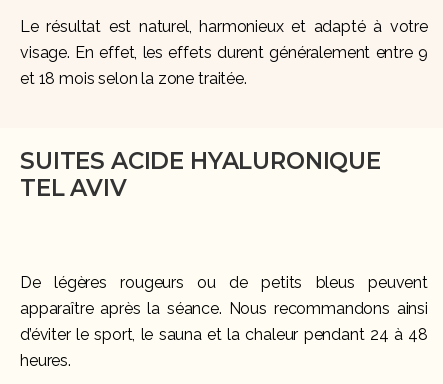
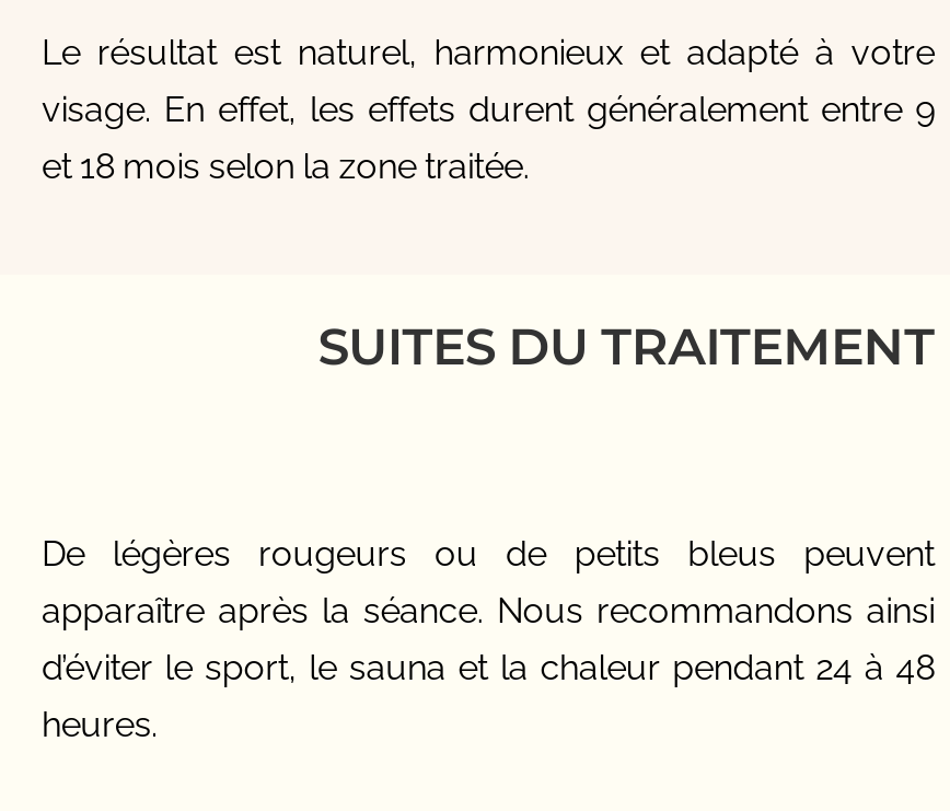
- SUITES ACIDE HYALURONIQUE
- TEL AVIV
+ SUITES DU TRAITEMENT
